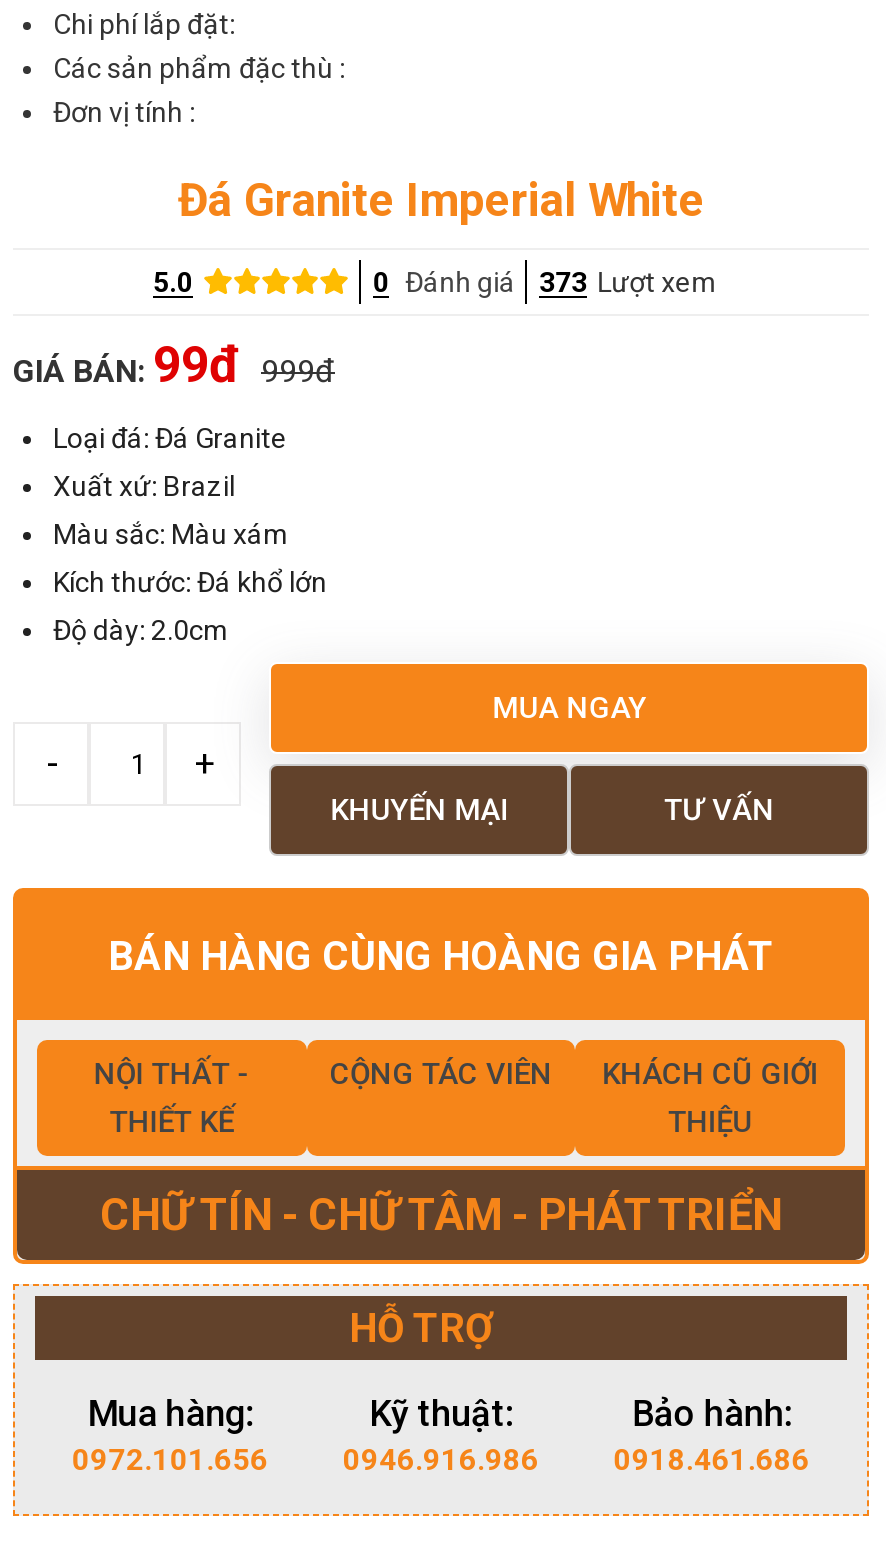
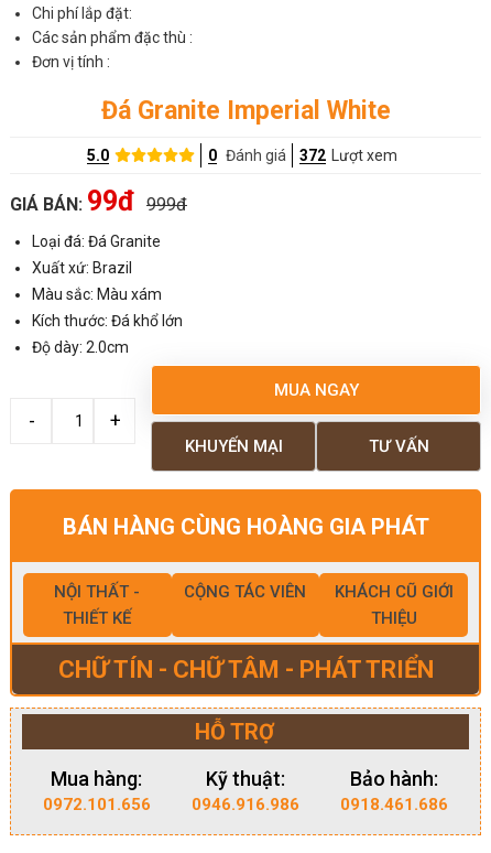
- 0 Đánh giá 373 Lượt xem
+ 0 Đánh giá 372 Lượt xem
